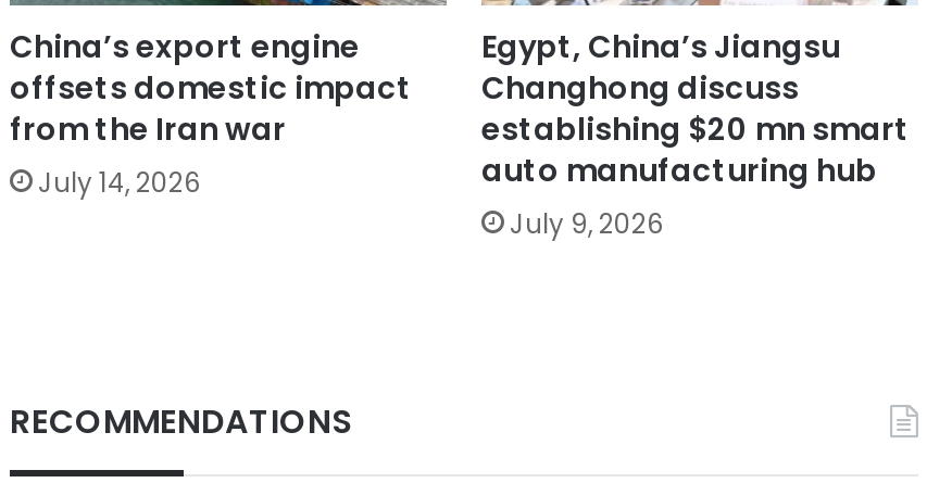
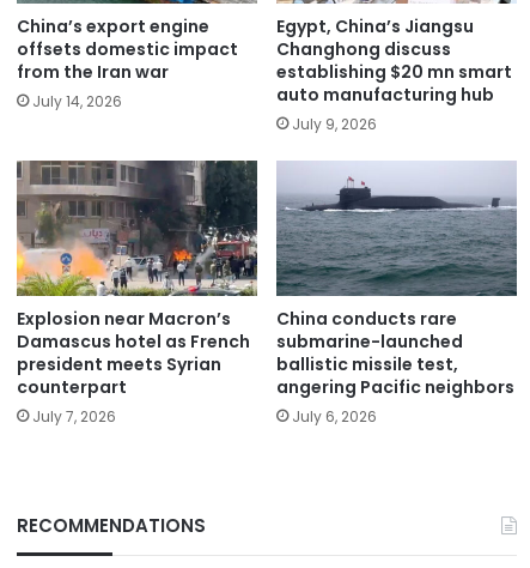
+ [image]
+ Explosion near Macron’s
+ Damascus hotel as French
+ president meets Syrian
+ counterpart
+ July 7, 2026

+ [image]
+ China conducts rare
+ submarine-launched
+ ballistic missile test,
+ angering Pacific neighbors
+ July 6, 2026
